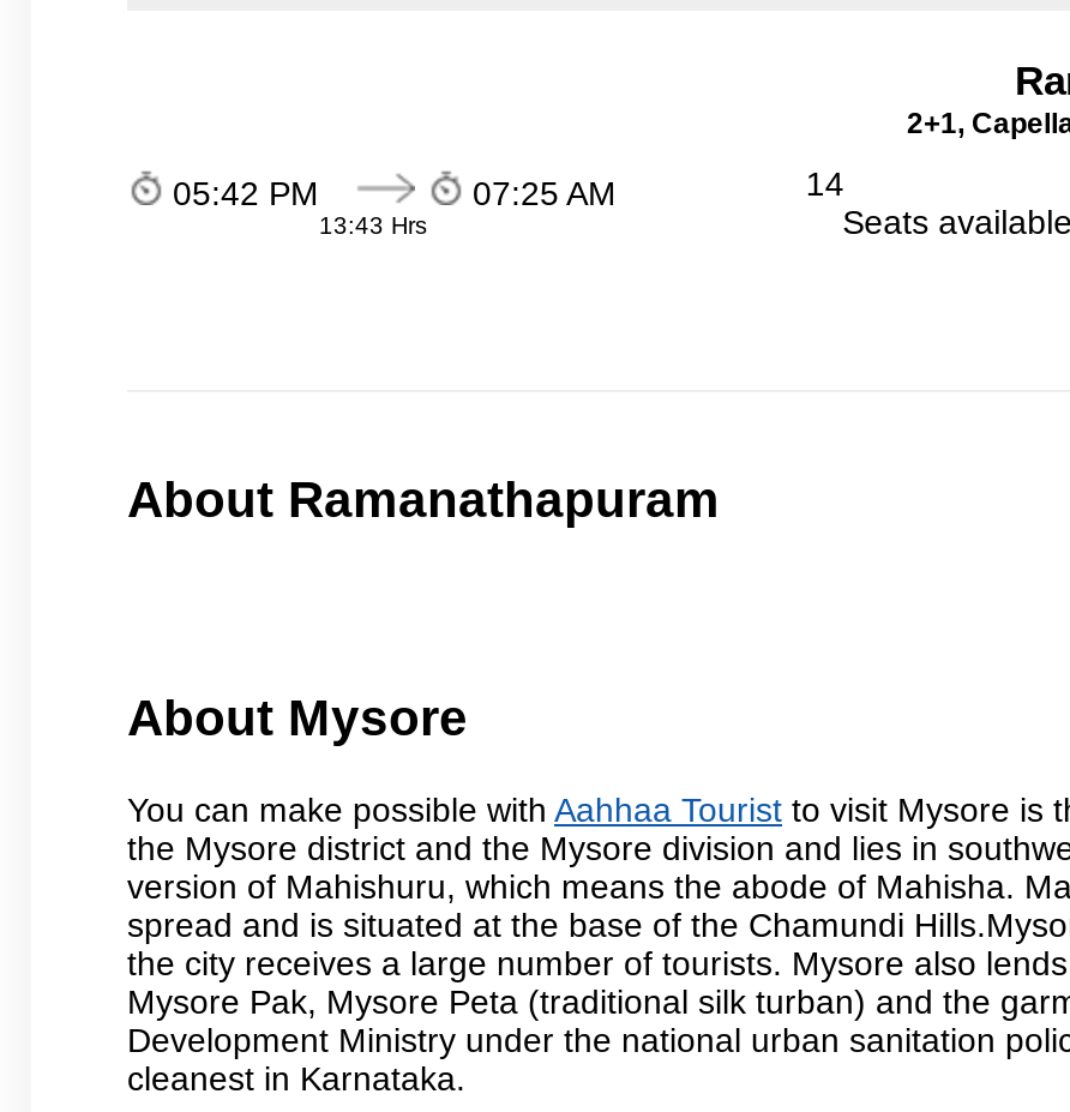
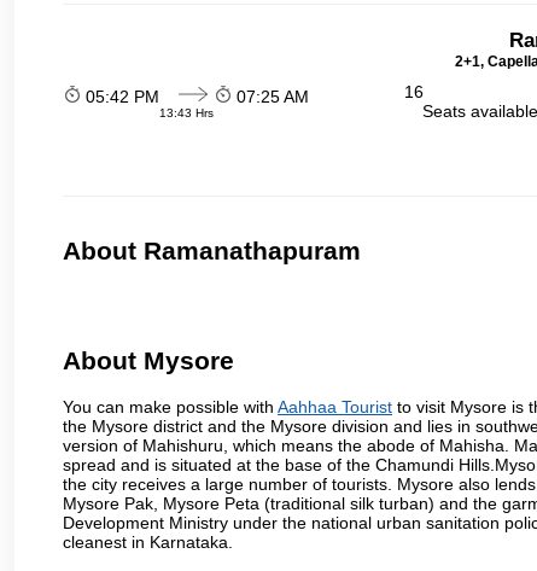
- 14
+ 16
